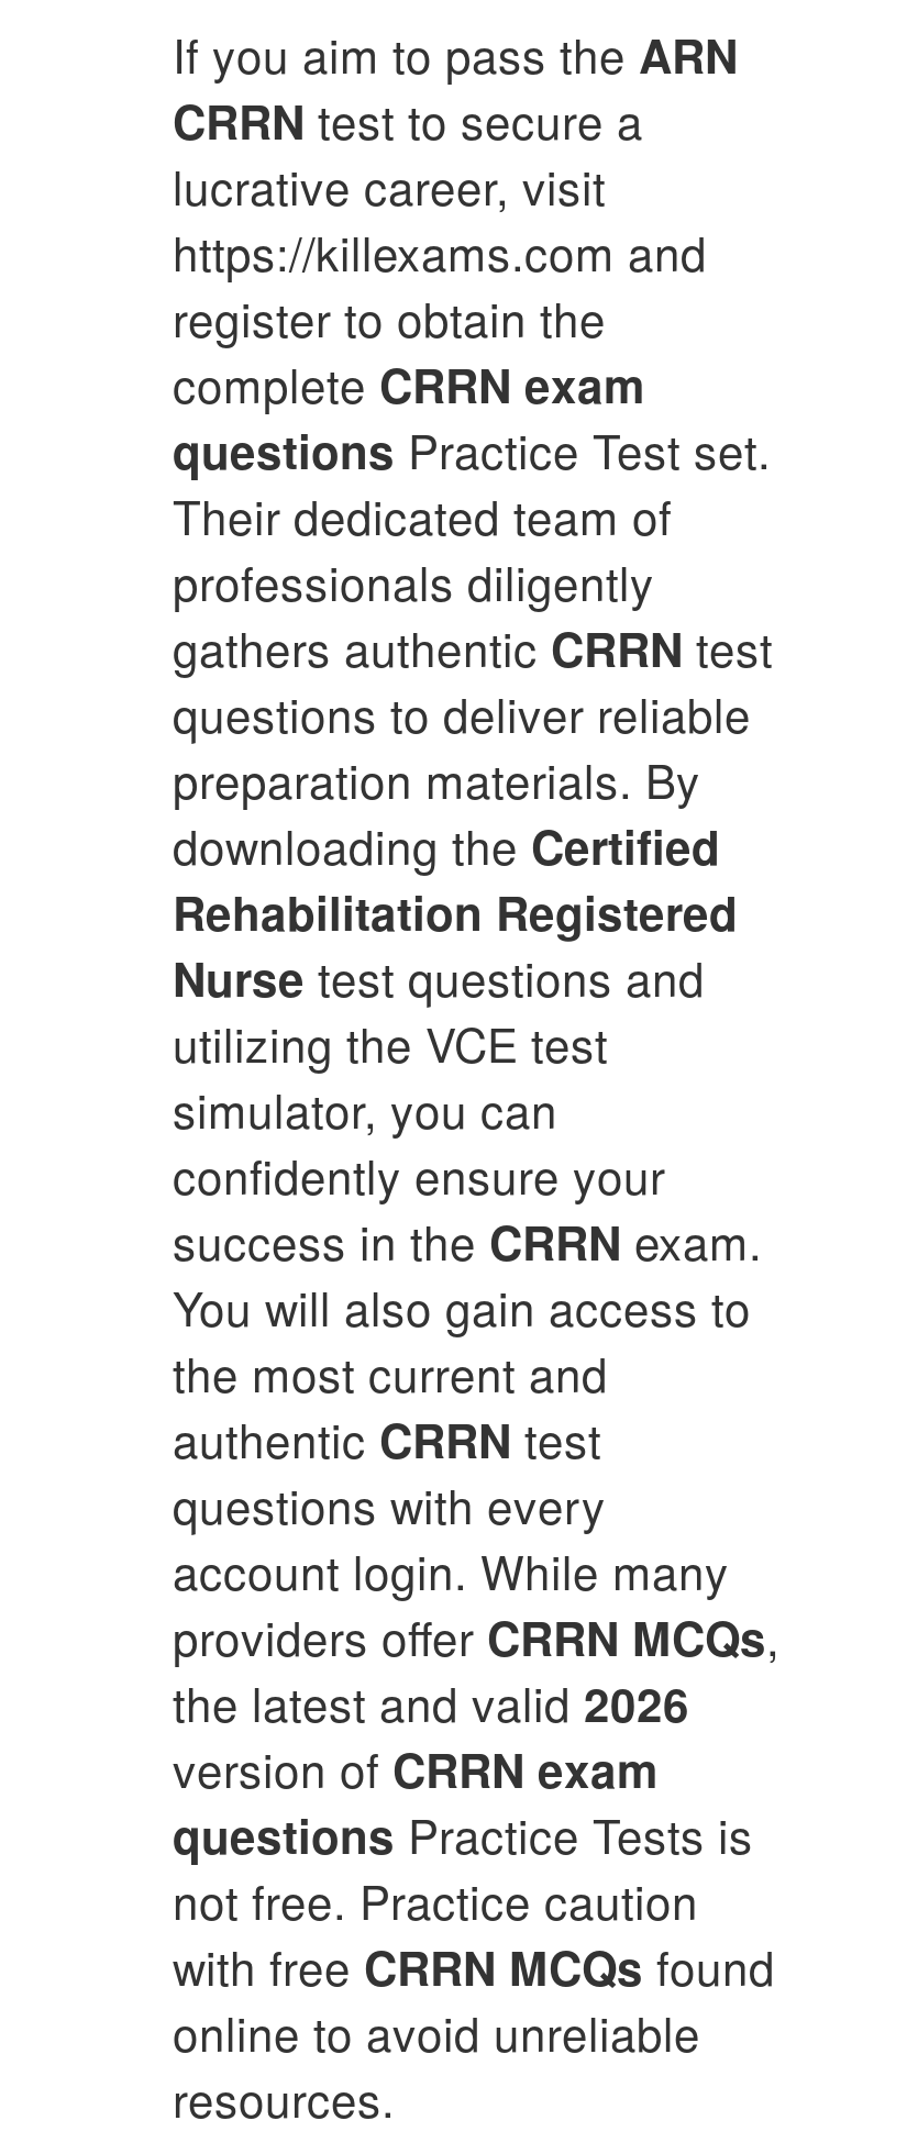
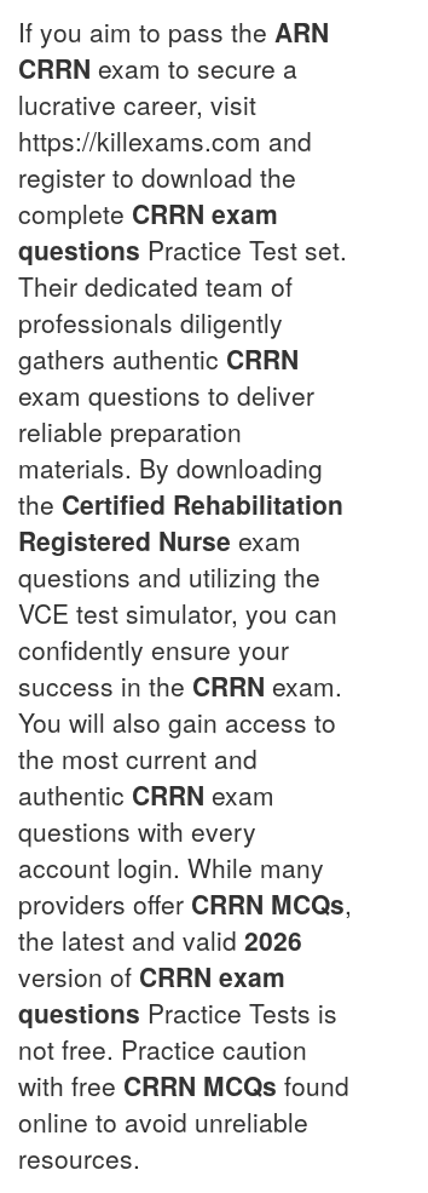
- CRRN test to secure a
+ CRRN exam to secure a

- register to obtain the
+ register to download the

- gathers authenticCRRN test
- questions to deliver reliable
- preparation materials. By
- downloading the Certified
- Rehabilitation Registered
- Nurse test questions and
- utilizing the VCE test
- simulator, you can
+ gathers authentic CRRN
+ exam questions to deliver
+ reliable preparation
+ materials. By downloading
+ the Certified Rehabilitation
+ Registered Nurse exam
+ questions and utilizing the
+ VCE test simulator, you can

- authentic CRRN test
+ authentic CRRN exam
